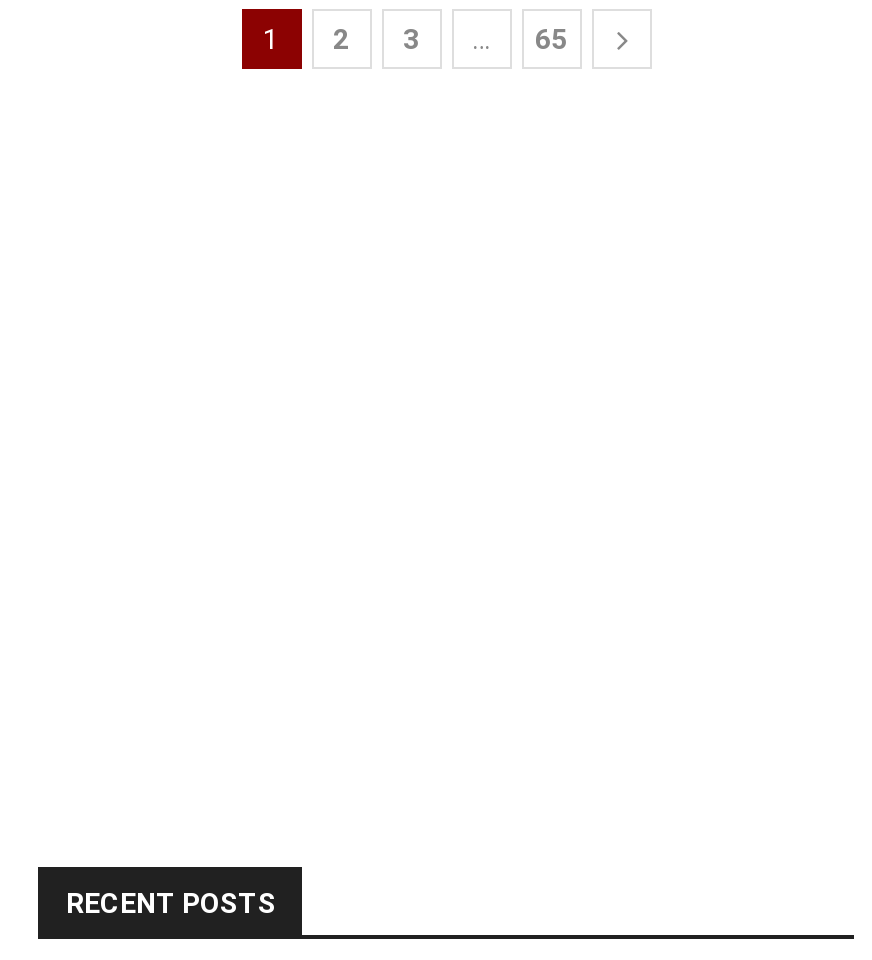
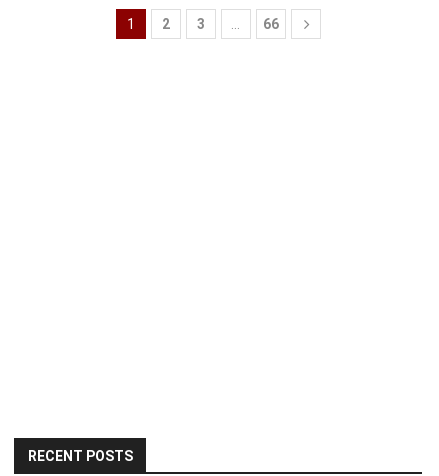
- 65
+ 66
